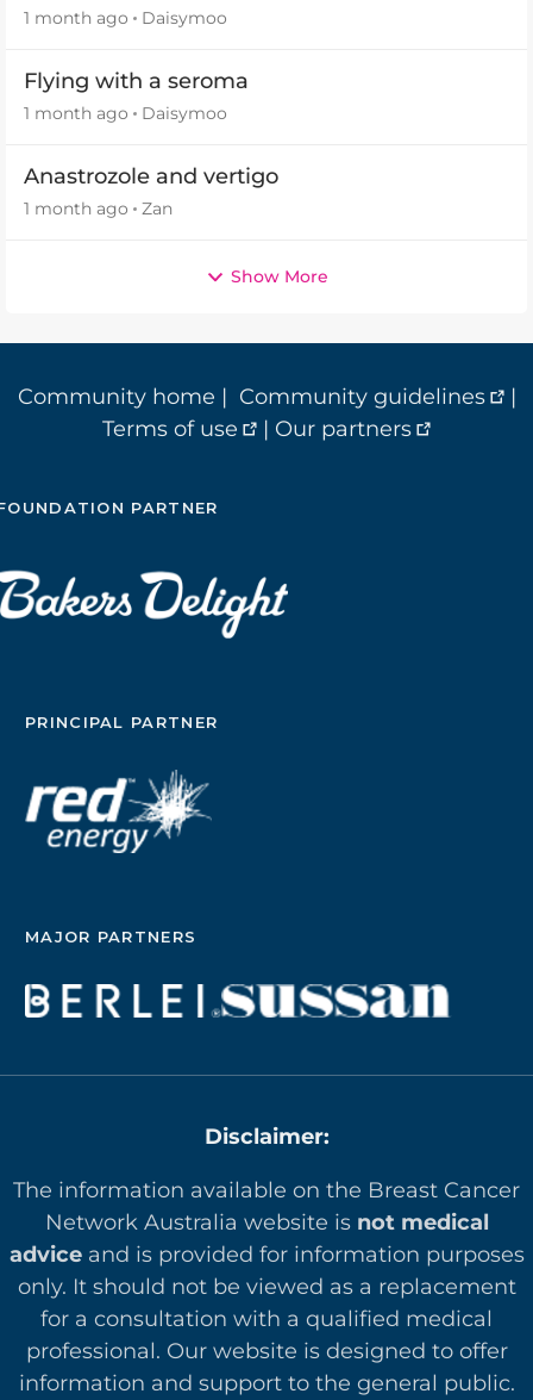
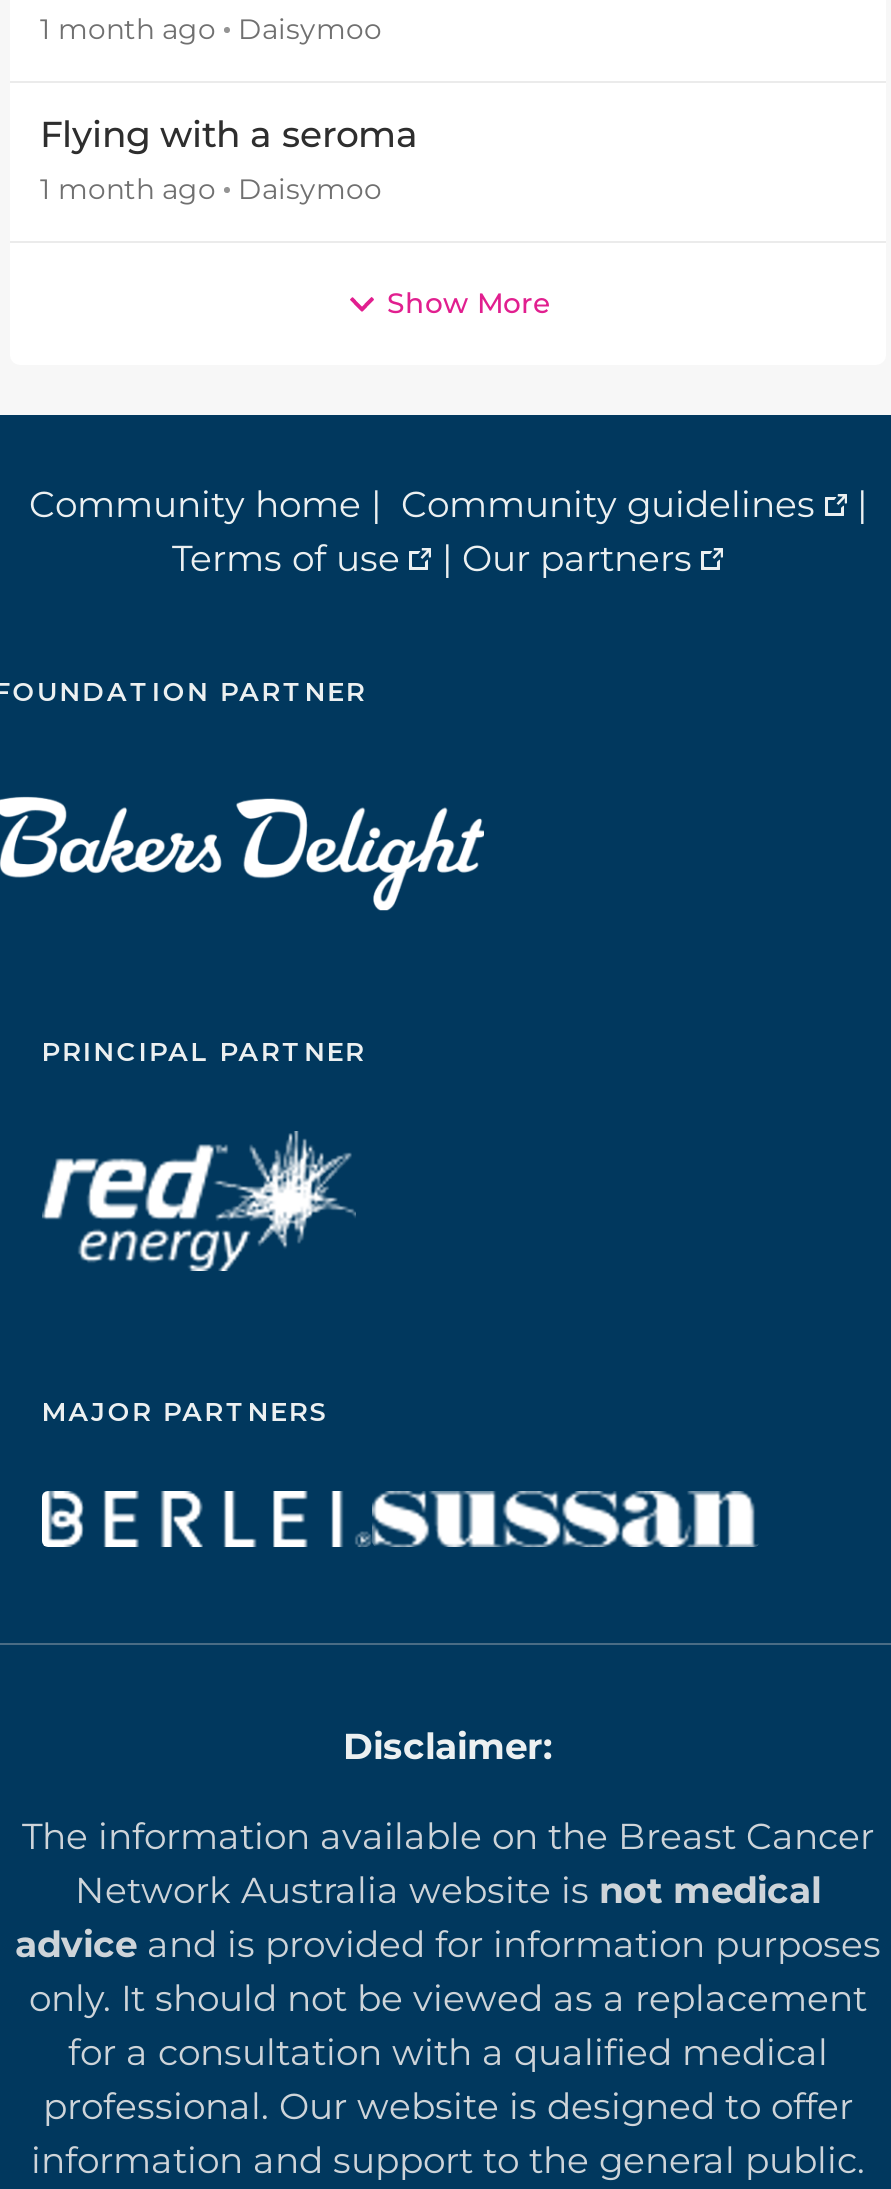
- Anastrozole and vertigo
- 1 month ago
- Zan
